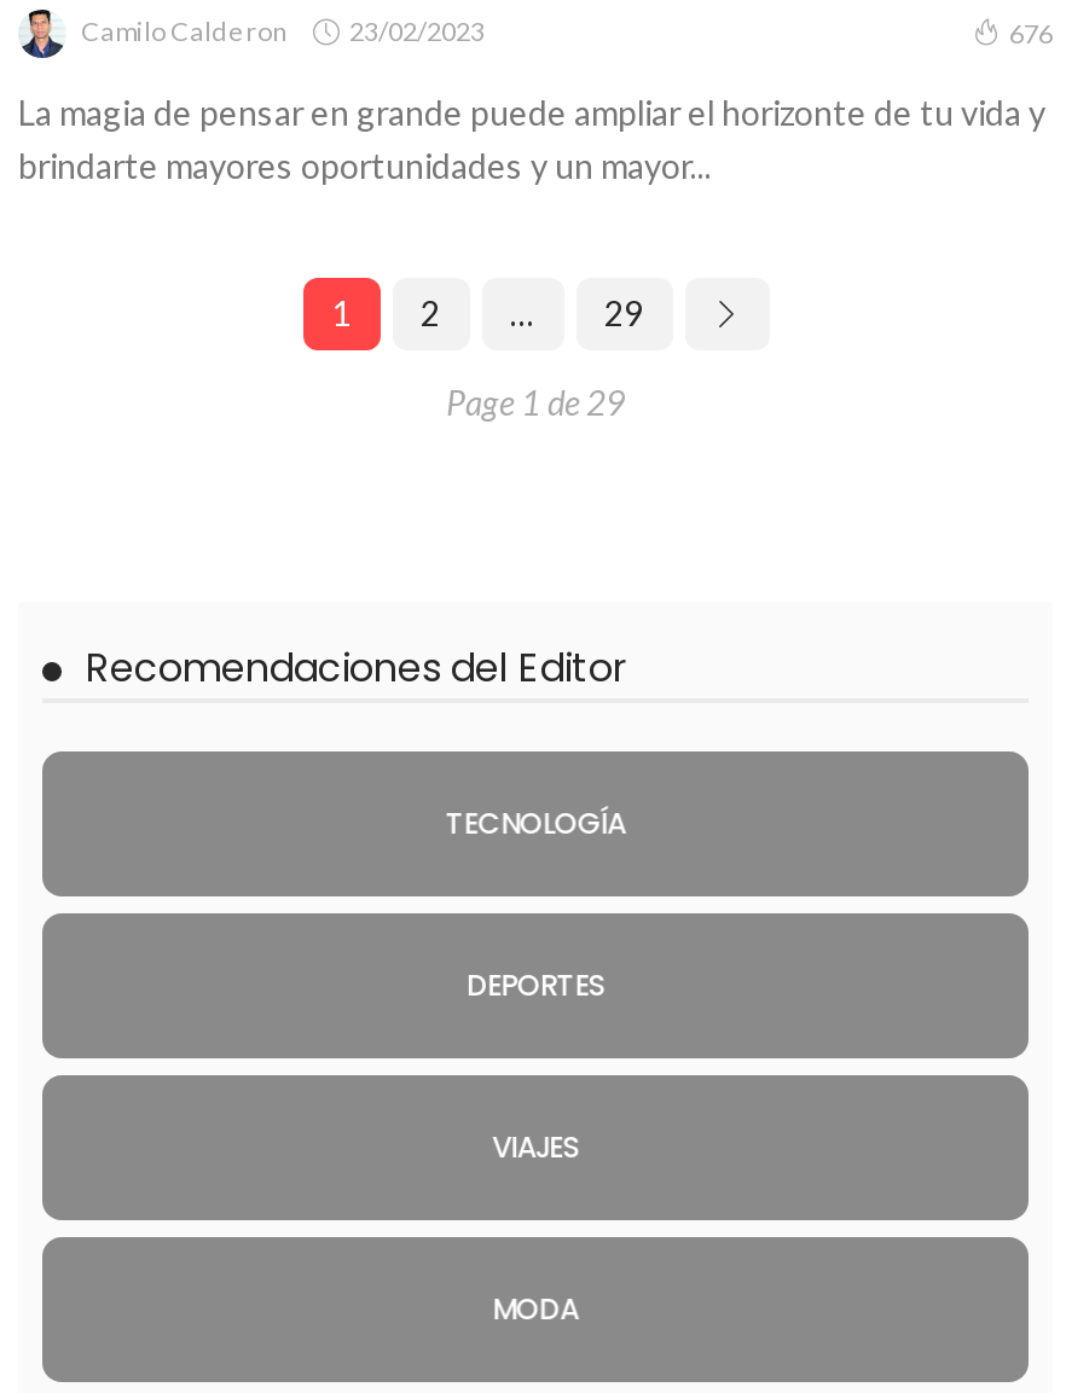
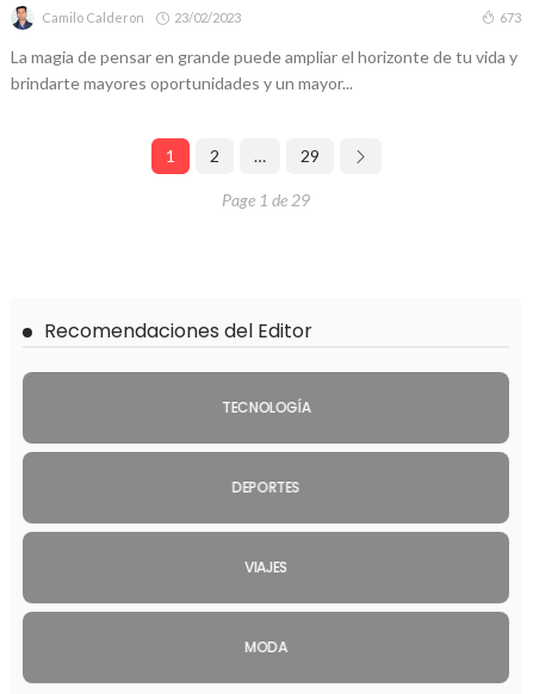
- 676
+ 673
